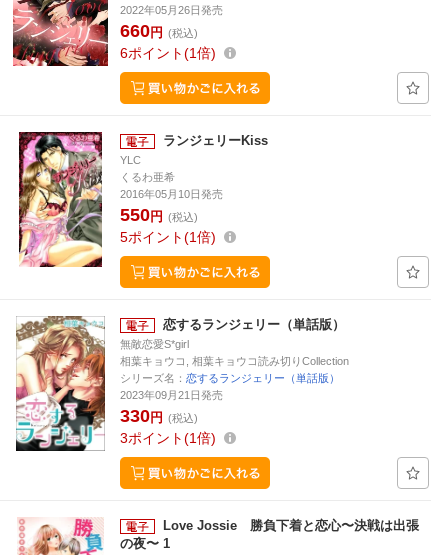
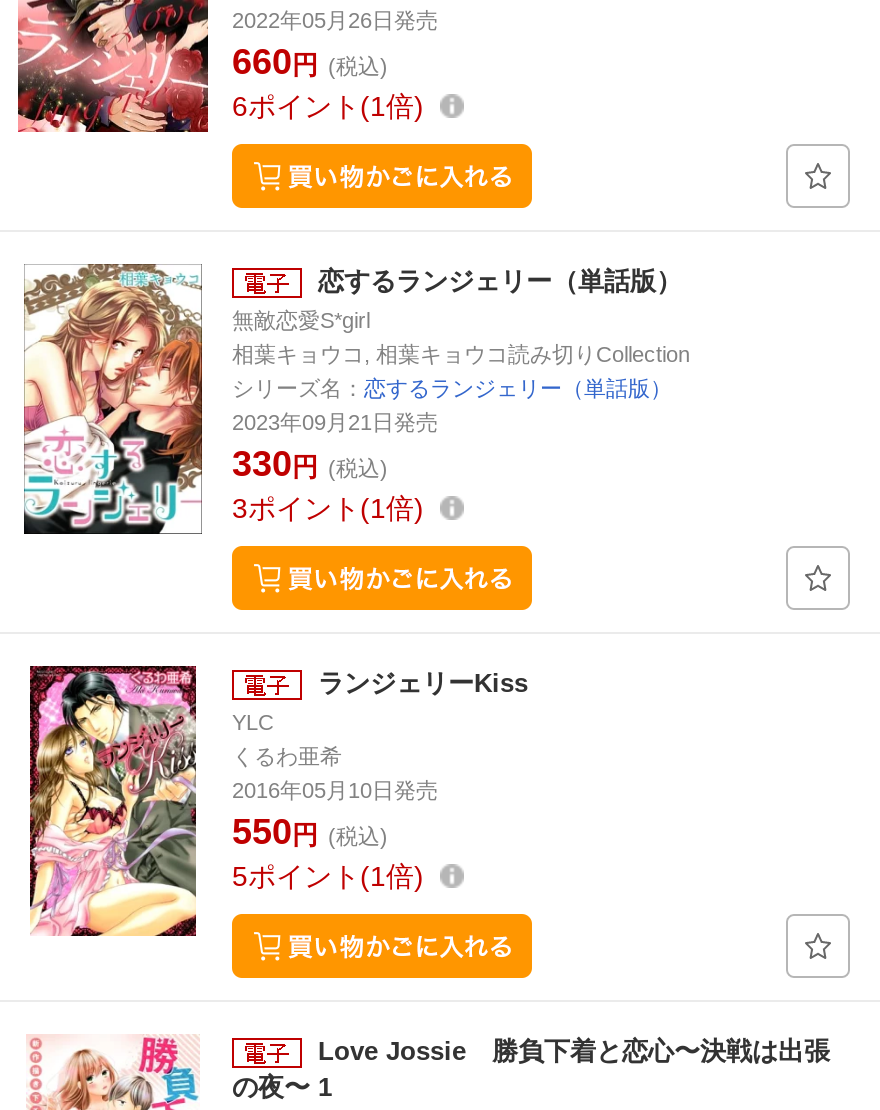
moved down: [image] | ランジェリーKiss | YLC | くるわ亜希 | 2016年05月10日発売 | 550円 (税込) | 5ポイント 1倍

moved up: [image] | 恋するランジェリー（単話版） | 無敵恋愛S*girl | 相葉キョウコ, 相葉キョウコ読み切りCollection | シリーズ名：恋するランジェリー（単話版） | 2023年09月21日発売 | 330円 (税込) | 3ポイント 1倍
